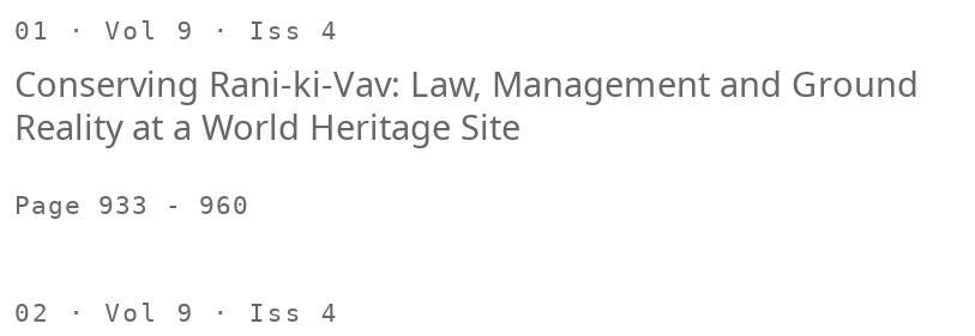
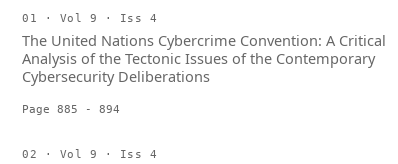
- Conserving Rani-ki-Vav: Law, Management and Ground
- Reality at a World Heritage Site
+ The United Nations Cybercrime Convention: A Critical
+ Analysis of the Tectonic Issues of the Contemporary
+ Cybersecurity Deliberations

- Page 933 - 960
+ Page 885 - 894
